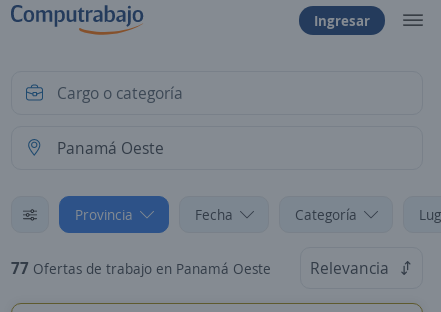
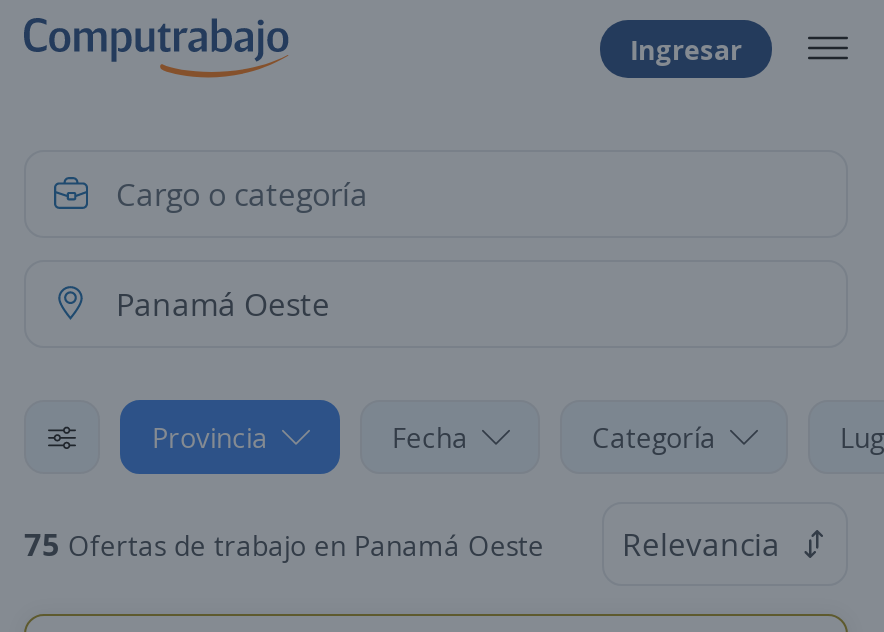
- 77 Ofertas de trabajo en Panamá Oeste
+ 75 Ofertas de trabajo en Panamá Oeste
